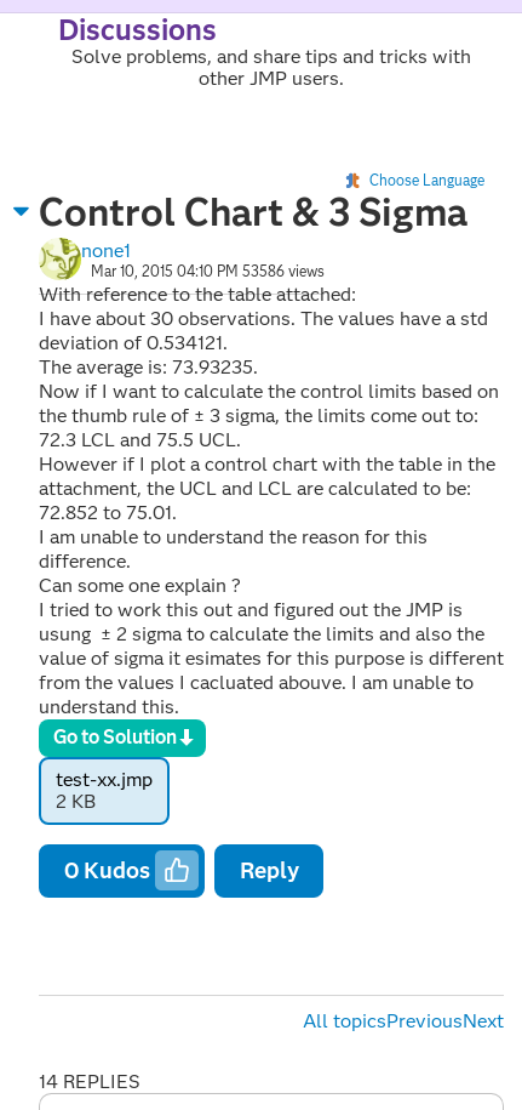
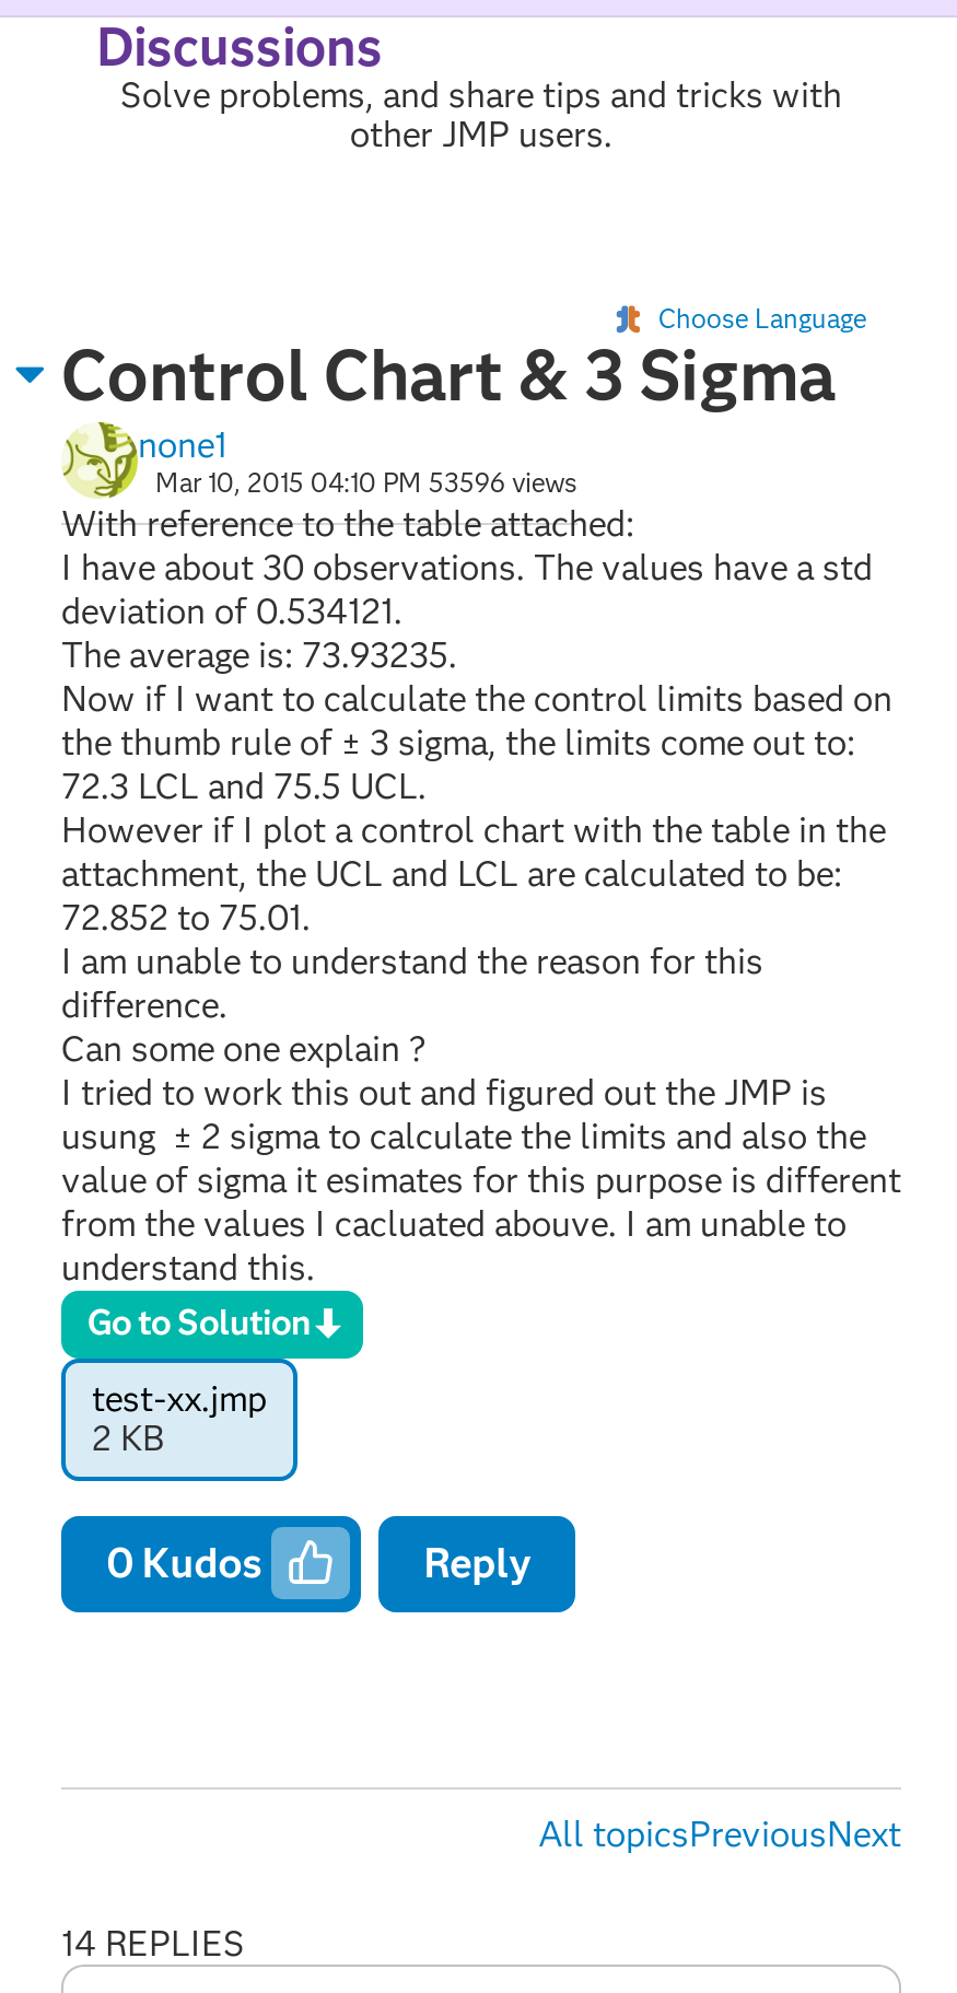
- Mar 10, 2015 04:10 PM 53586 views
+ Mar 10, 2015 04:10 PM 53596 views
